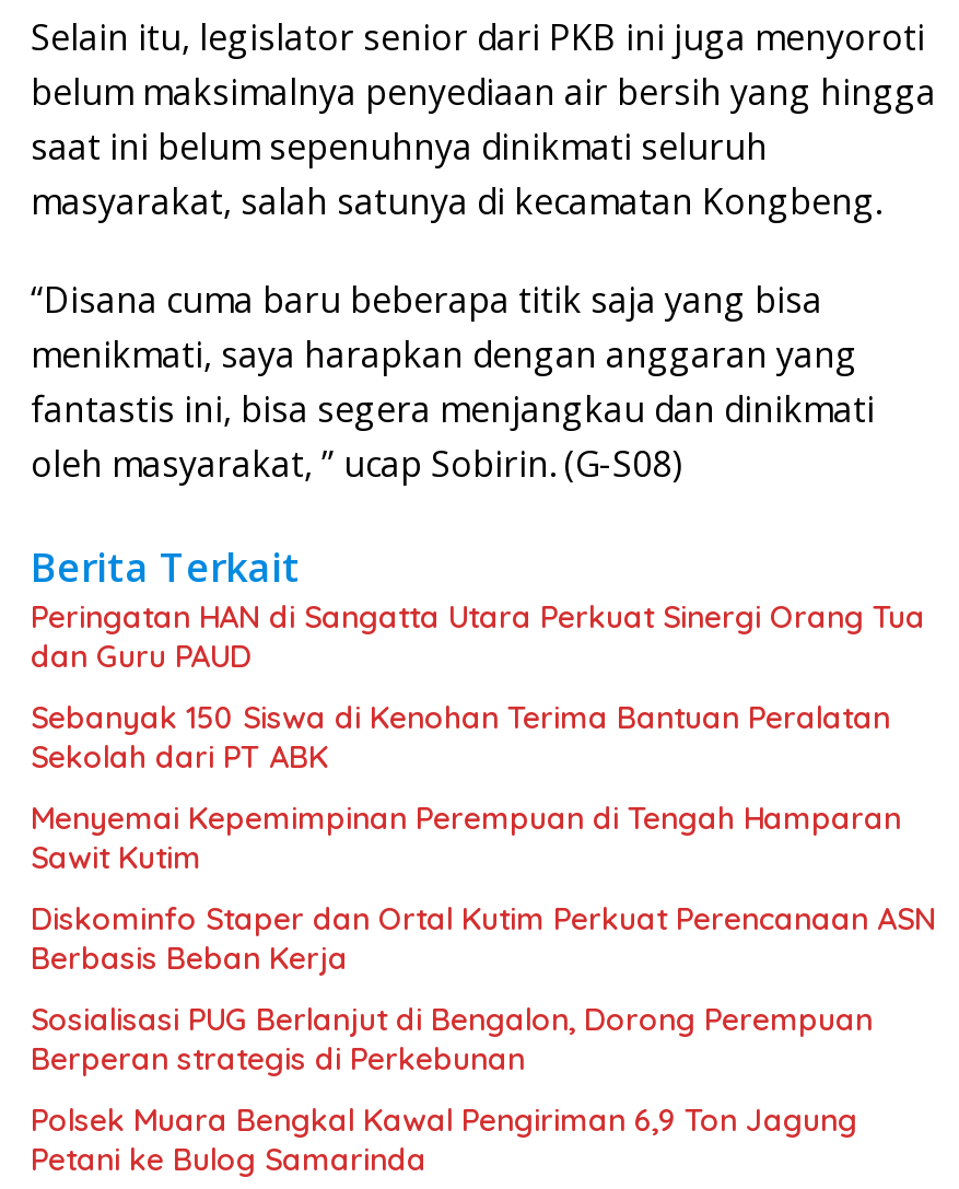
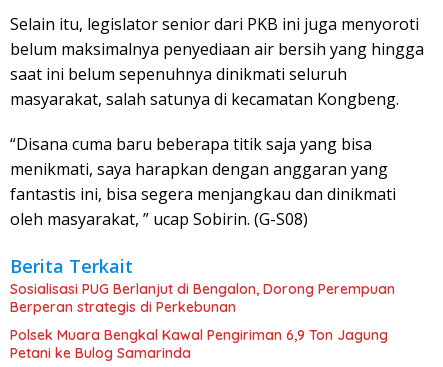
- Peringatan HAN di Sangatta Utara Perkuat Sinergi Orang Tua
- dan Guru PAUD
- Sebanyak 150 Siswa di Kenohan Terima Bantuan Peralatan
- Sekolah dari PT ABK
- Menyemai Kepemimpinan Perempuan di Tengah Hamparan
- Sawit Kutim
- Diskominfo Staper dan Ortal Kutim Perkuat Perencanaan ASN
- Berbasis Beban Kerja
